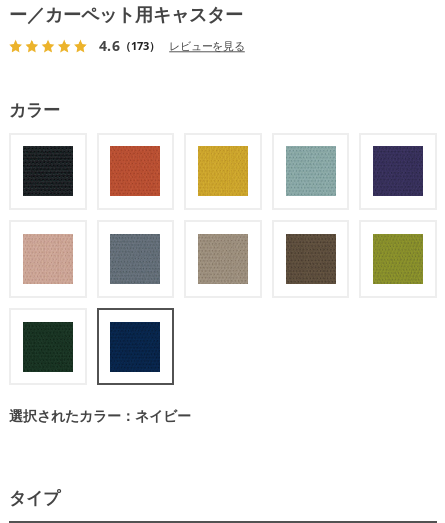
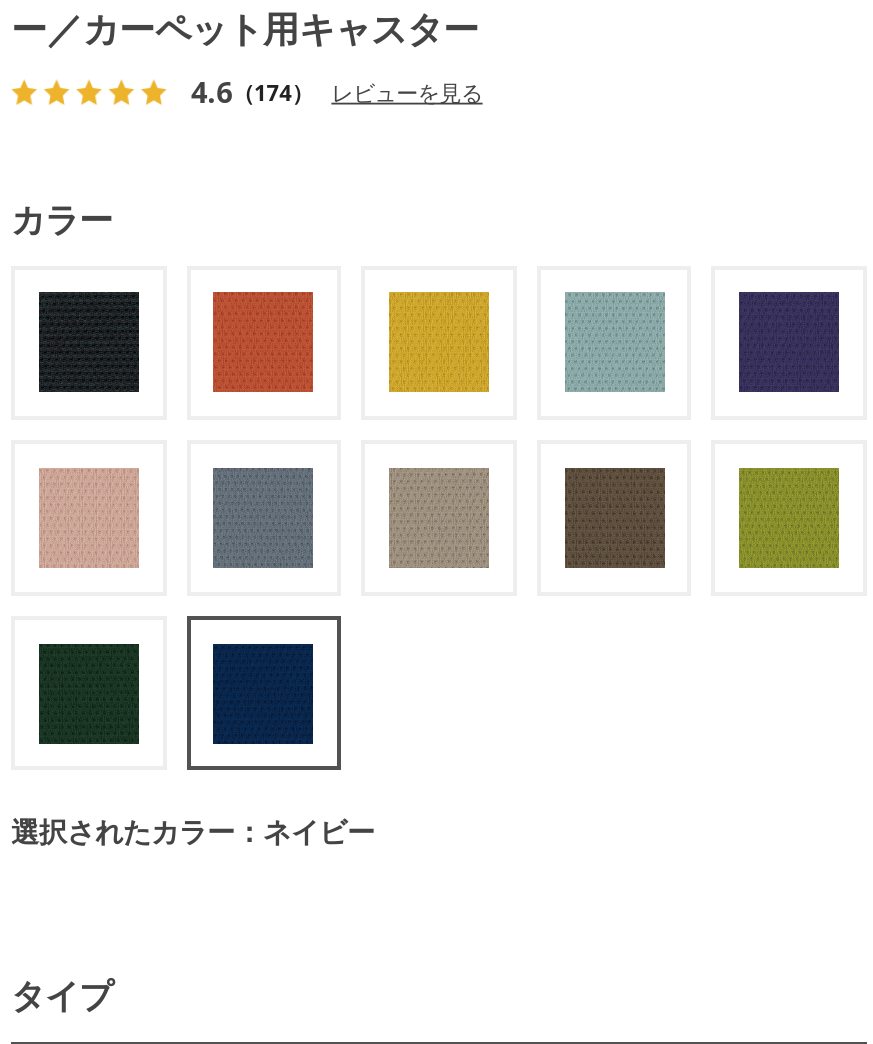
- 4.6（173） レビューを見る
+ 4.6（174） レビューを見る
